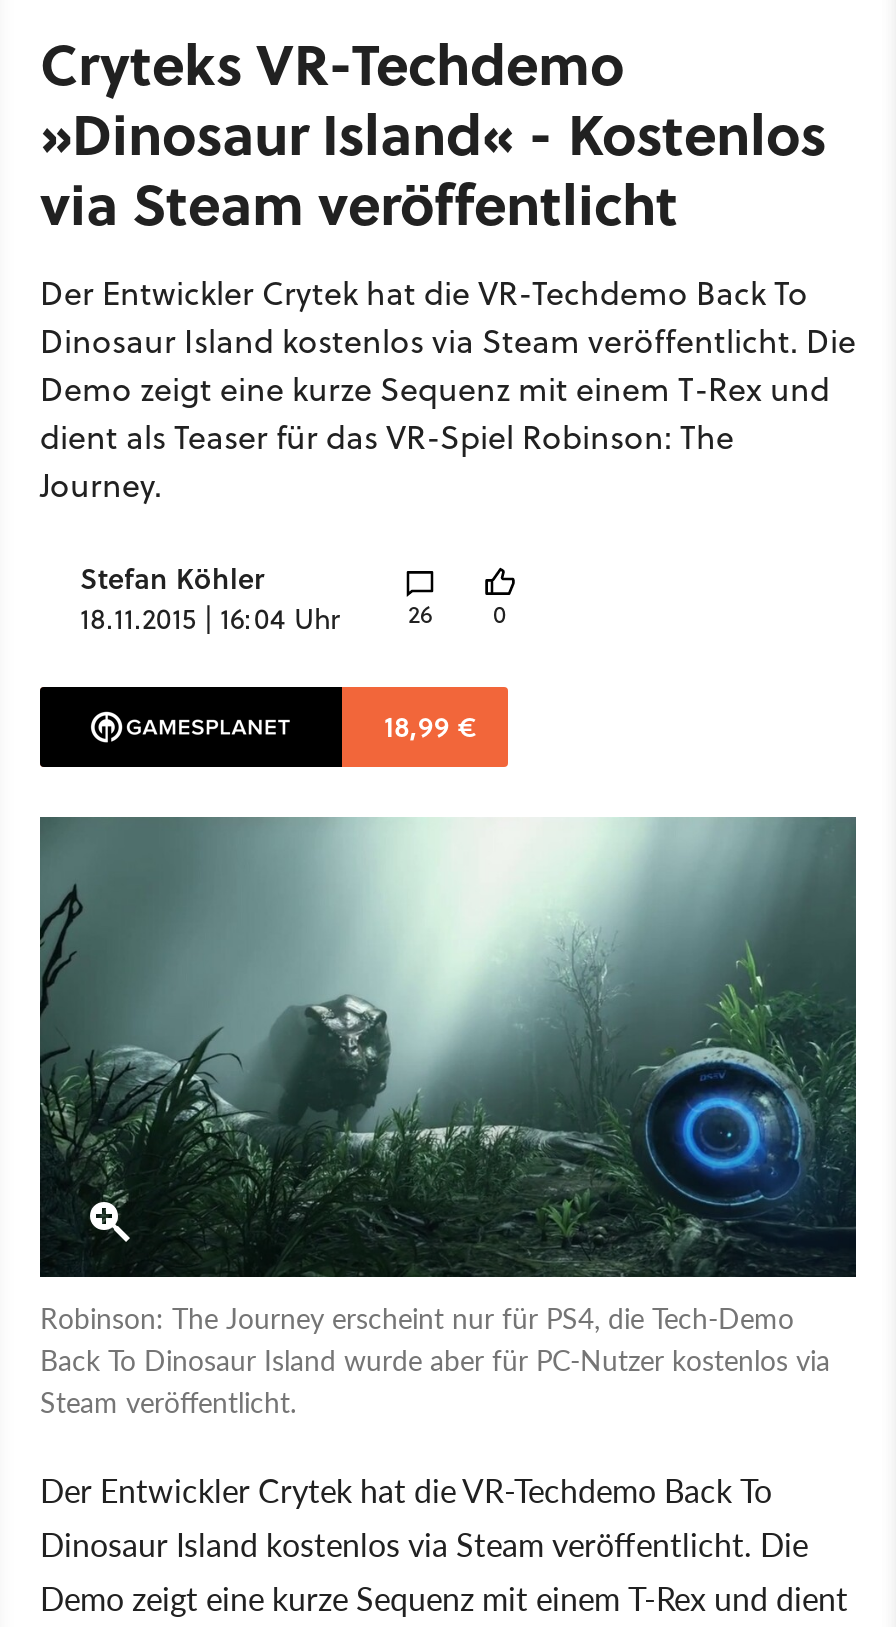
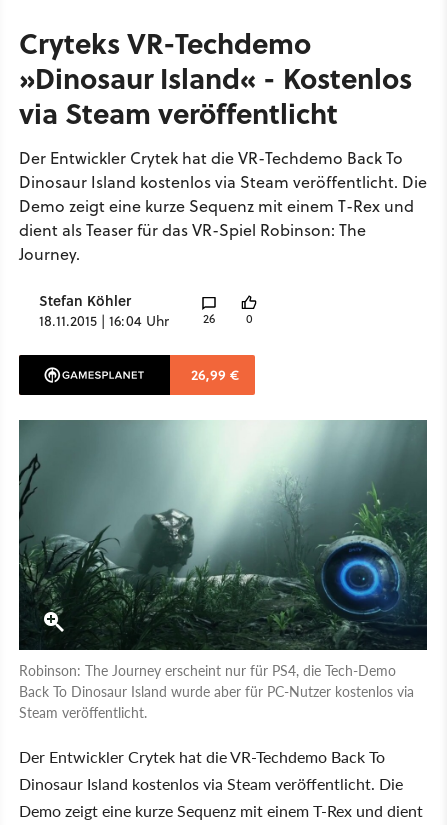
- 18,99 €
+ 26,99 €
